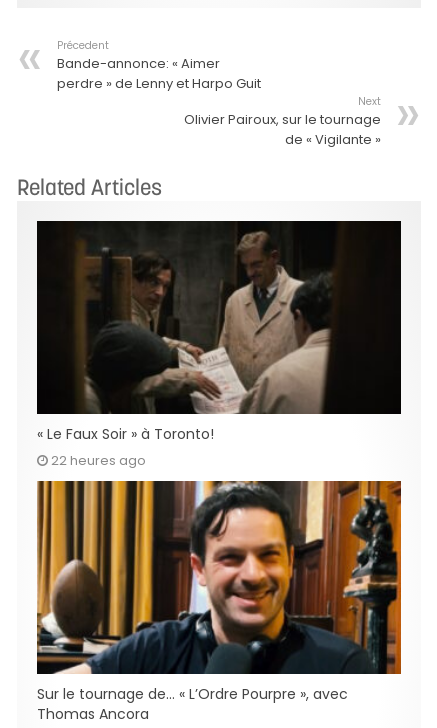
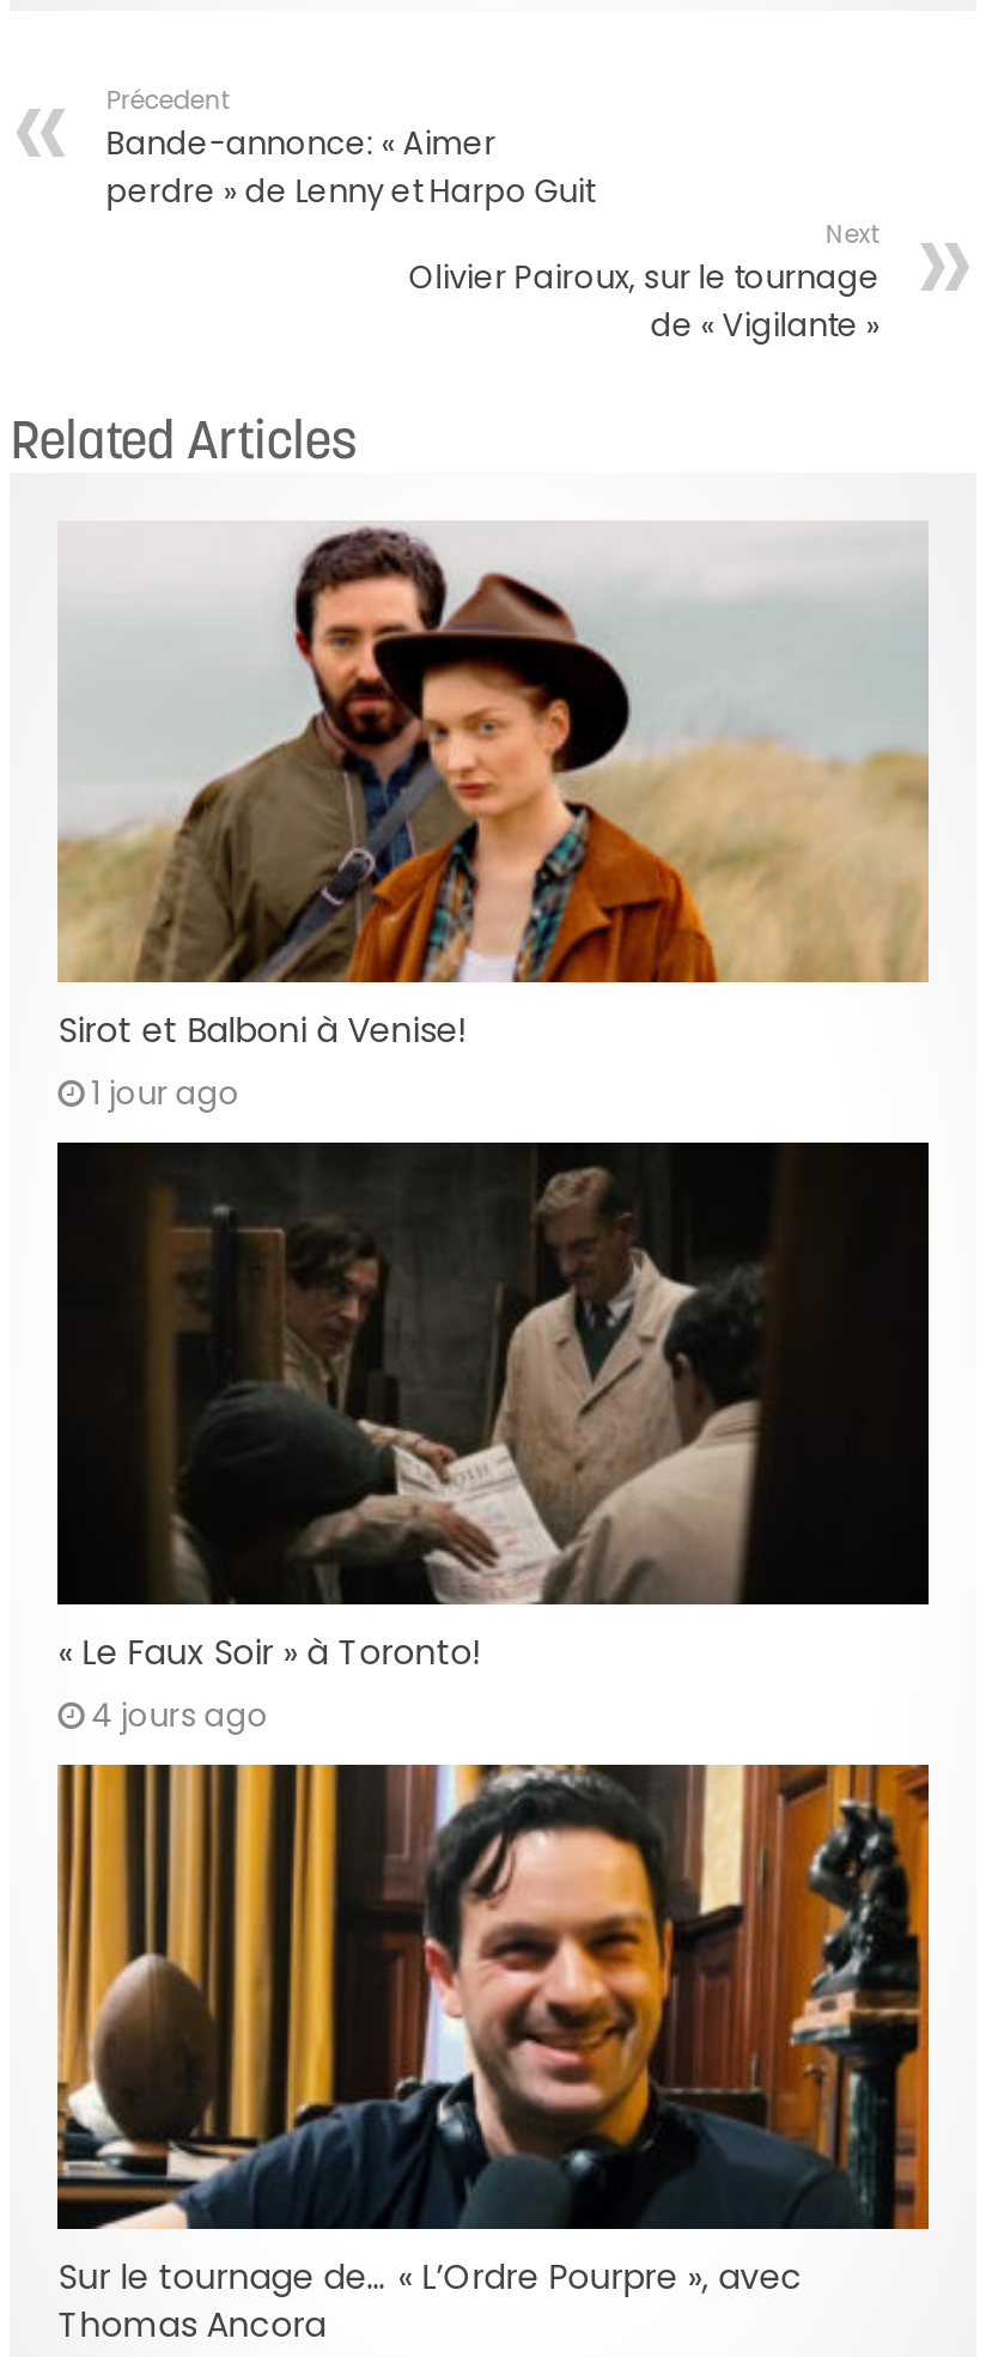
+ [image]
+ Sirot et Balboni à Venise!
+ 1 jour ago

- 22 heures ago
+ 4 jours ago
